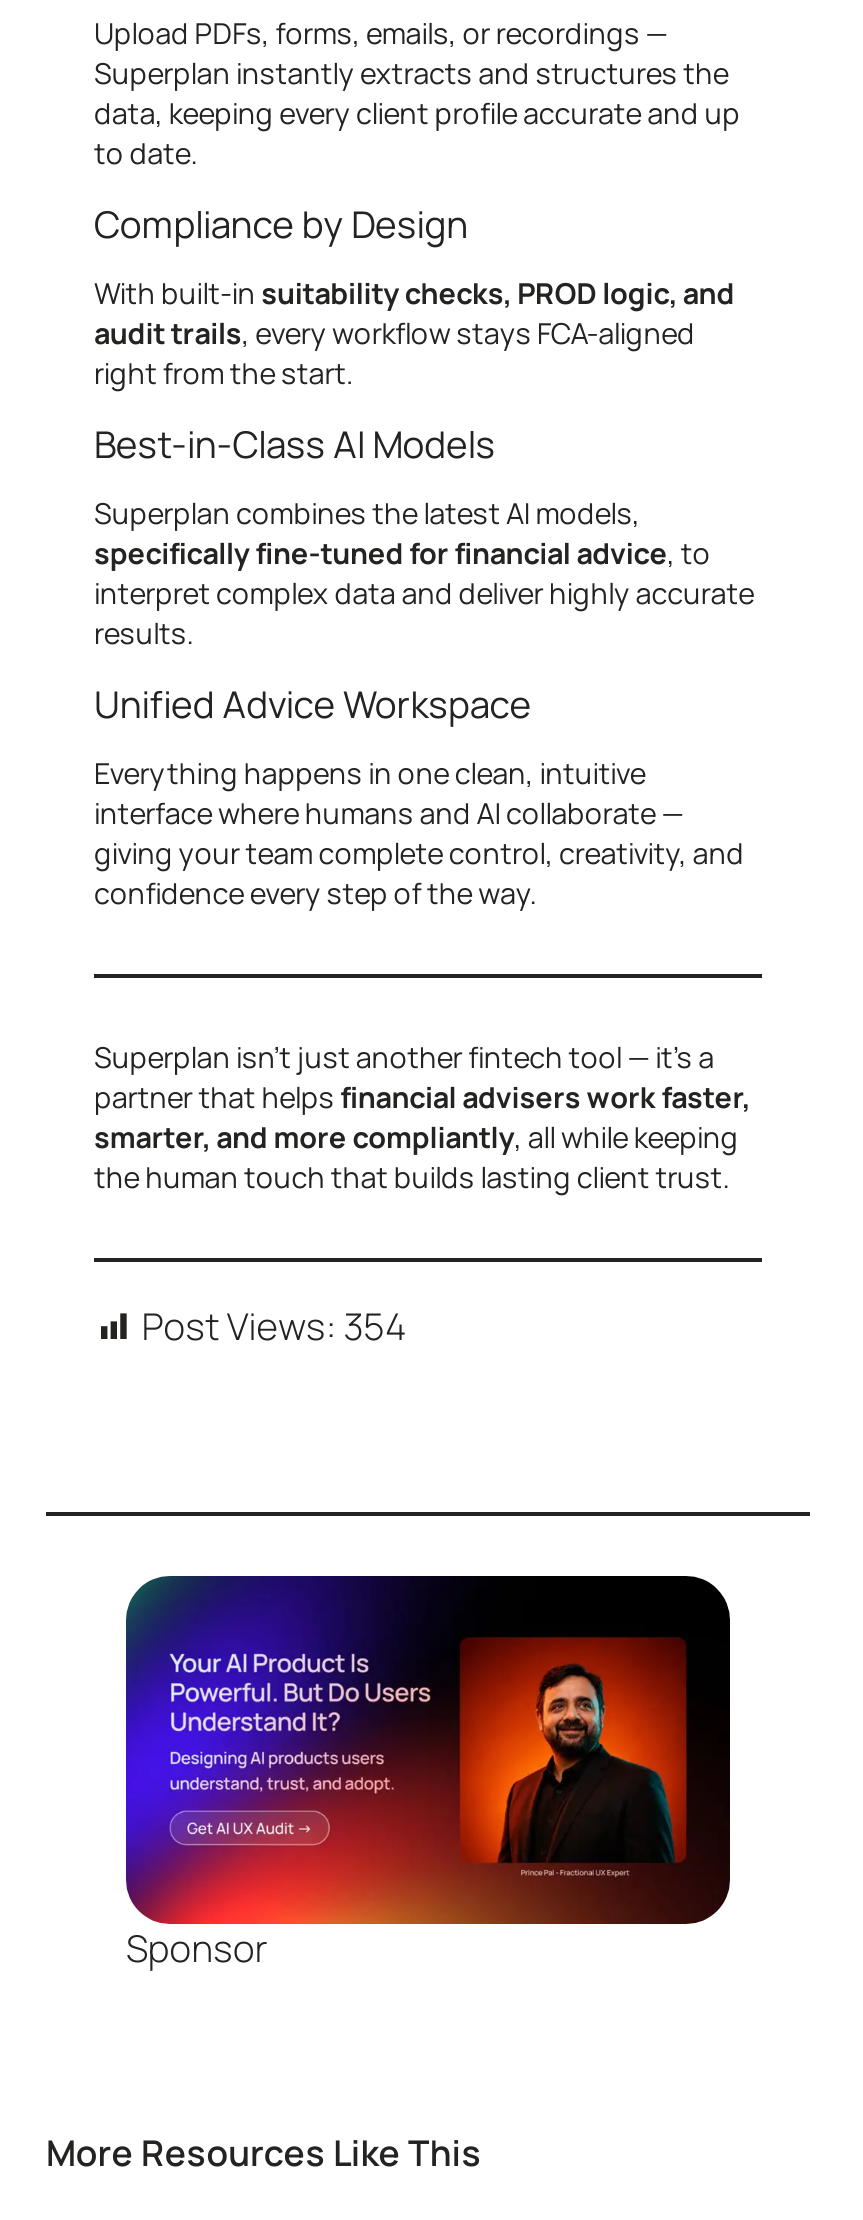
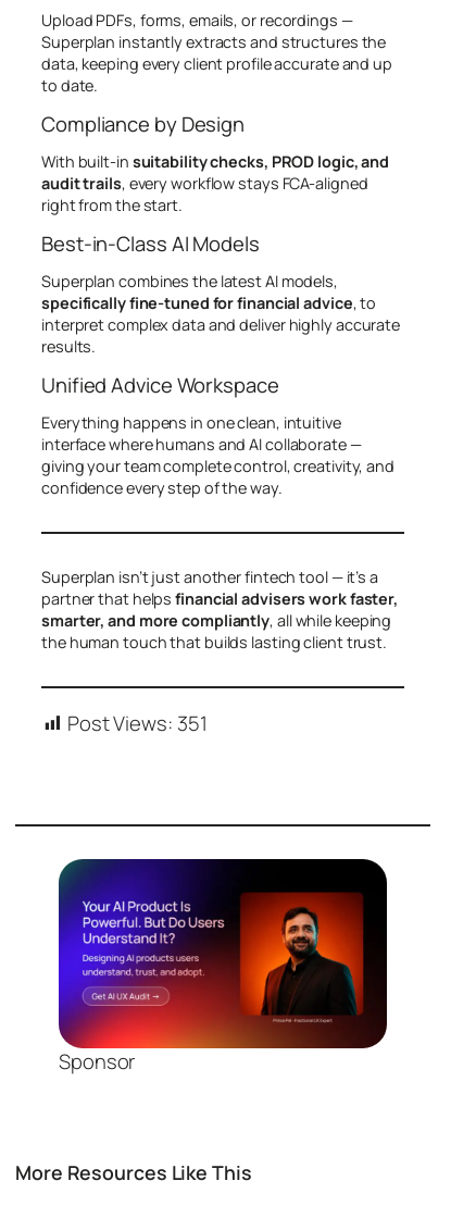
- Post Views: 354
+ Post Views: 351
